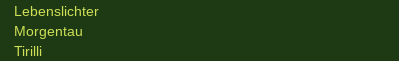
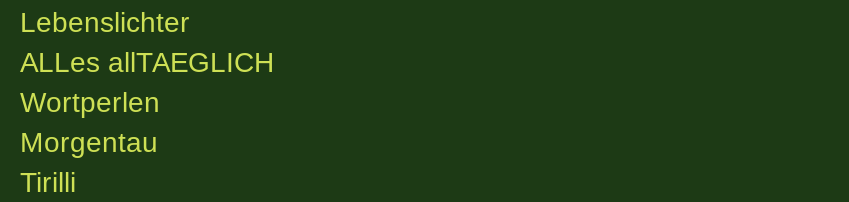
+ ALLes allTAEGLICH
+ Wortperlen
